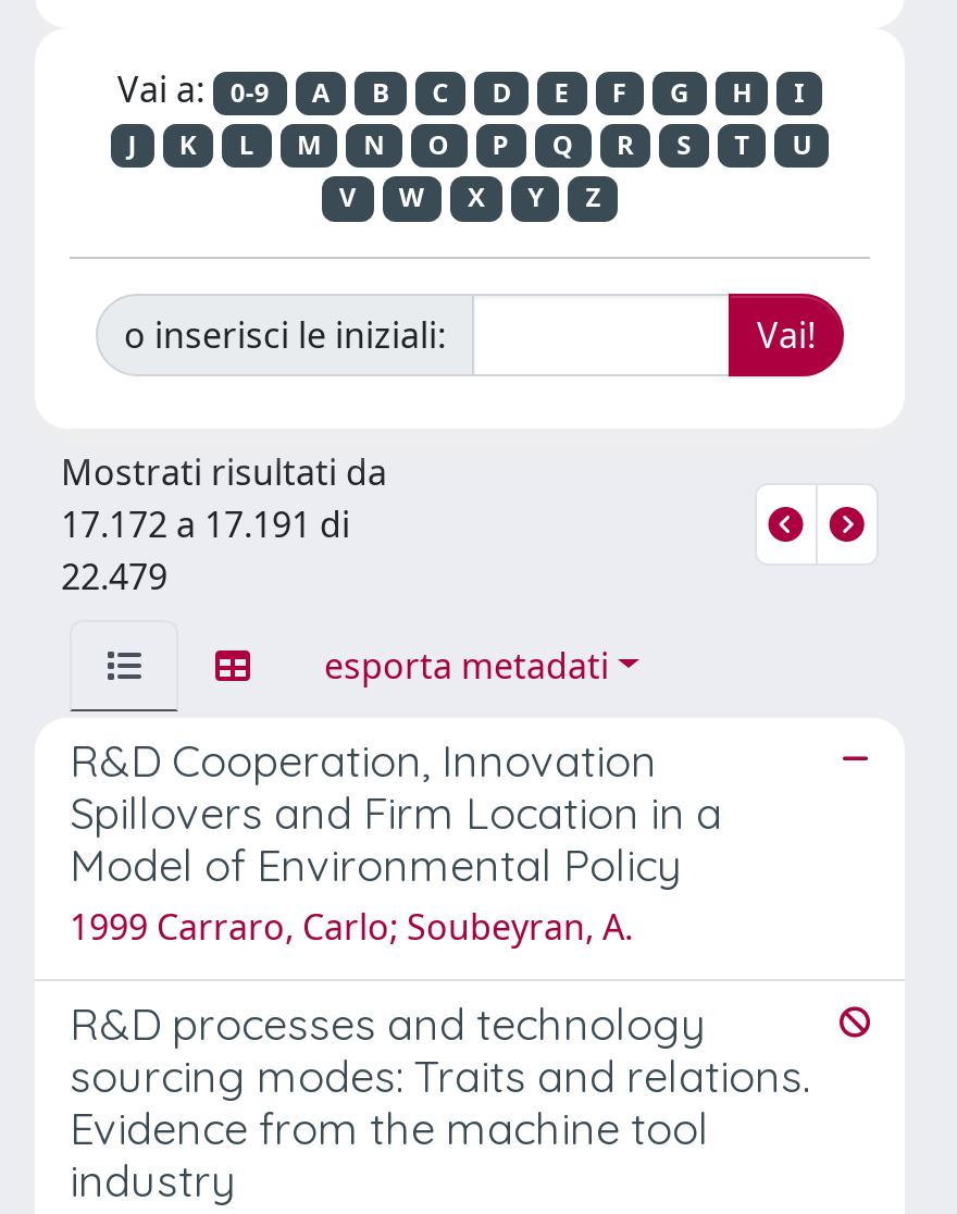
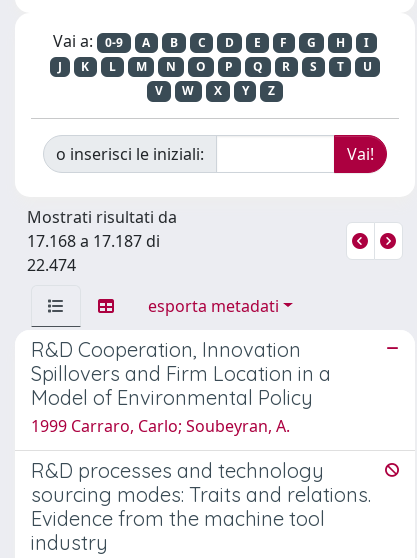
- 17.172 a 17.191 di
+ 17.168 a 17.187 di

- 22.479
+ 22.474
